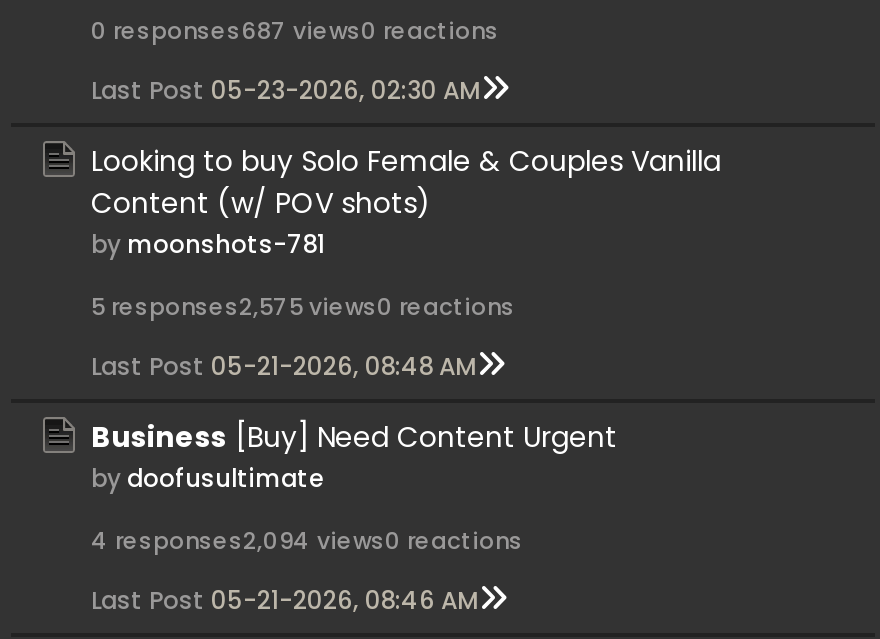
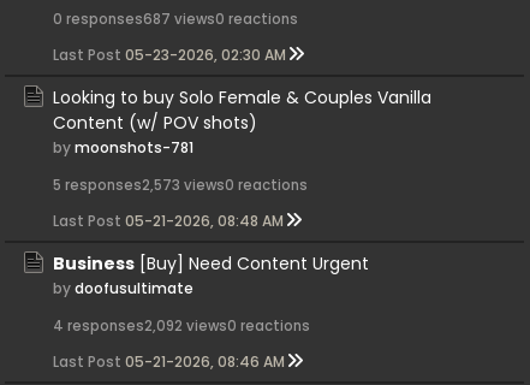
- 5 responses2,575 views0 reactions
+ 5 responses2,573 views0 reactions

- 4 responses2,094 views0 reactions
+ 4 responses2,092 views0 reactions
